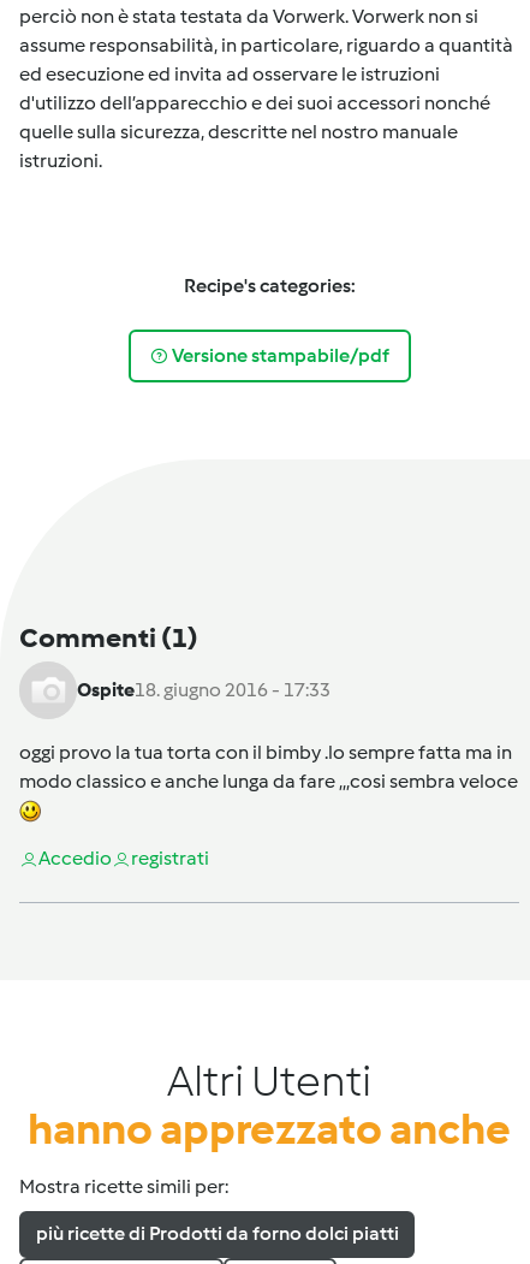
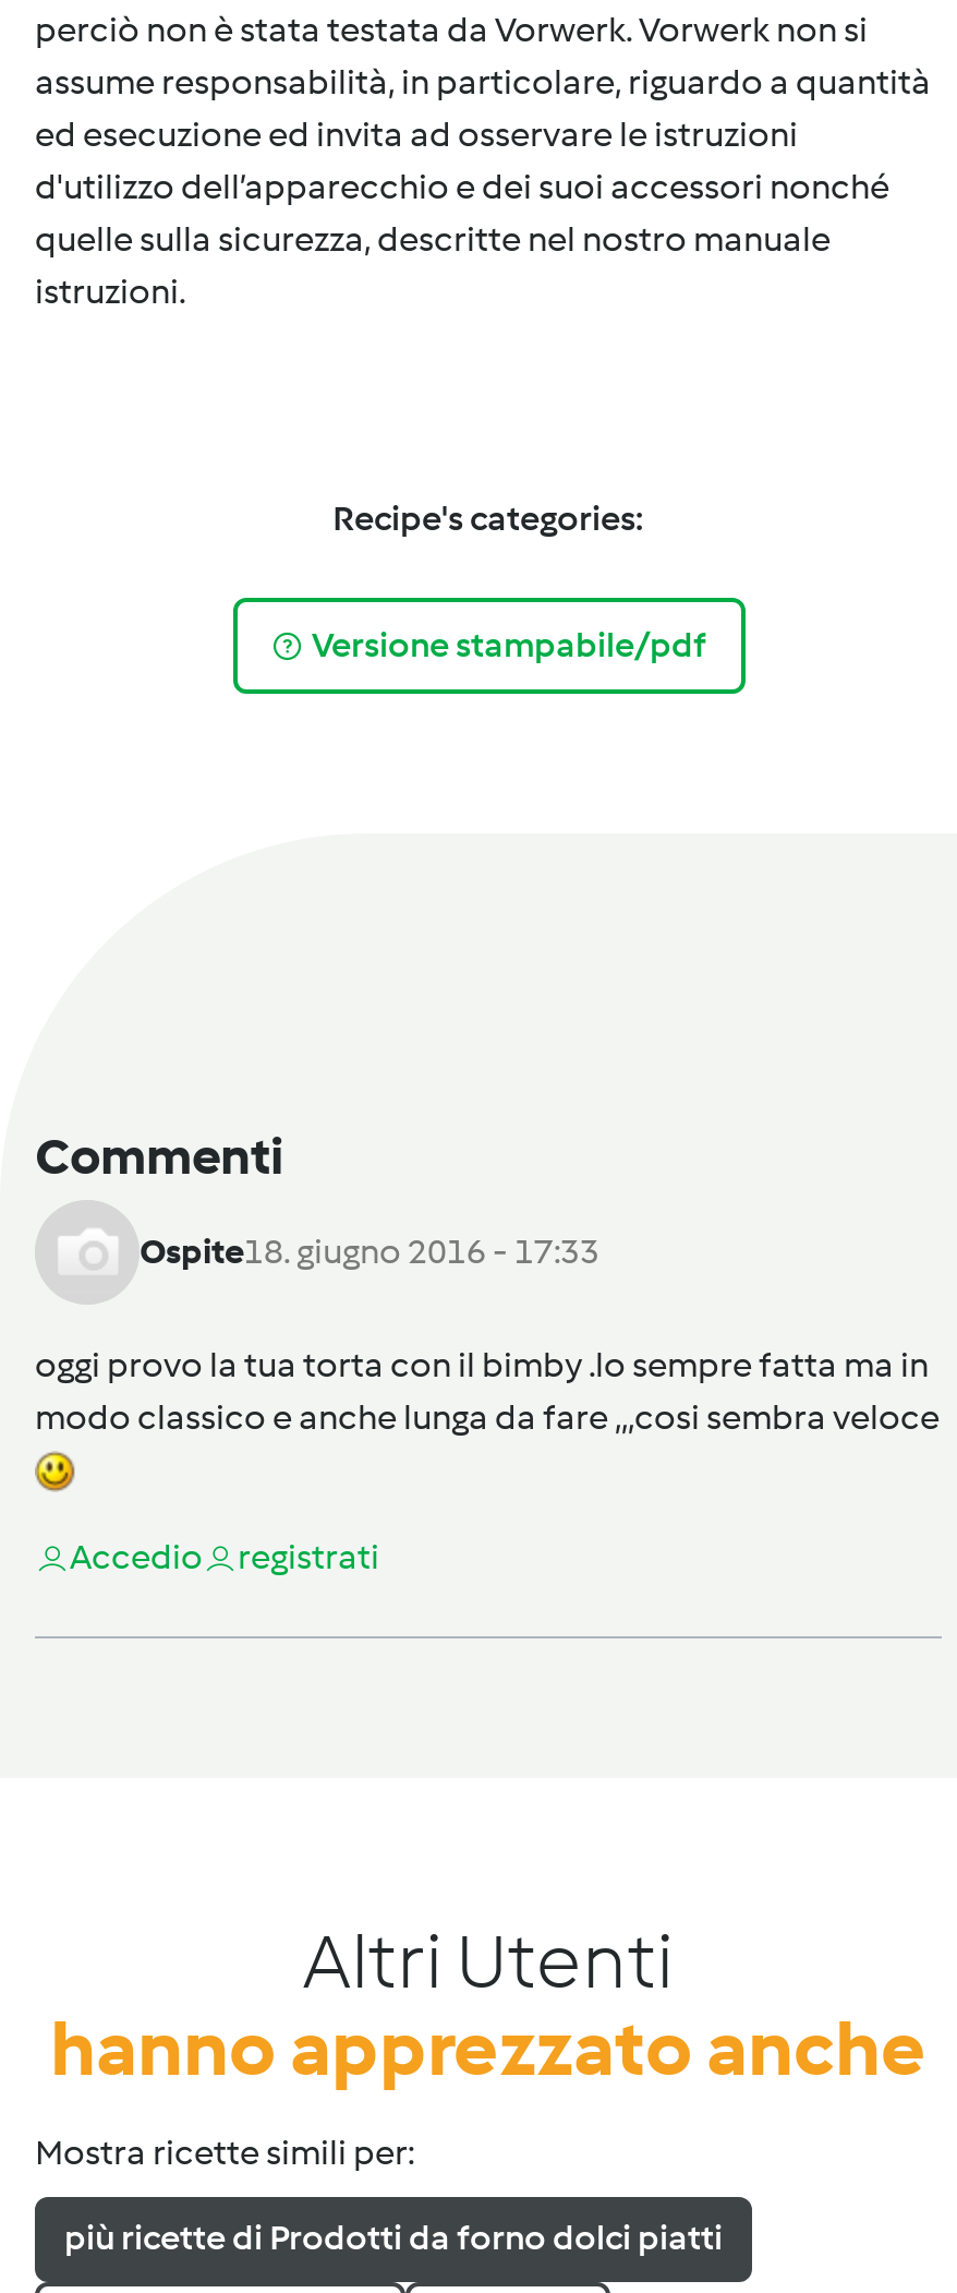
- Commenti (1)
+ Commenti
